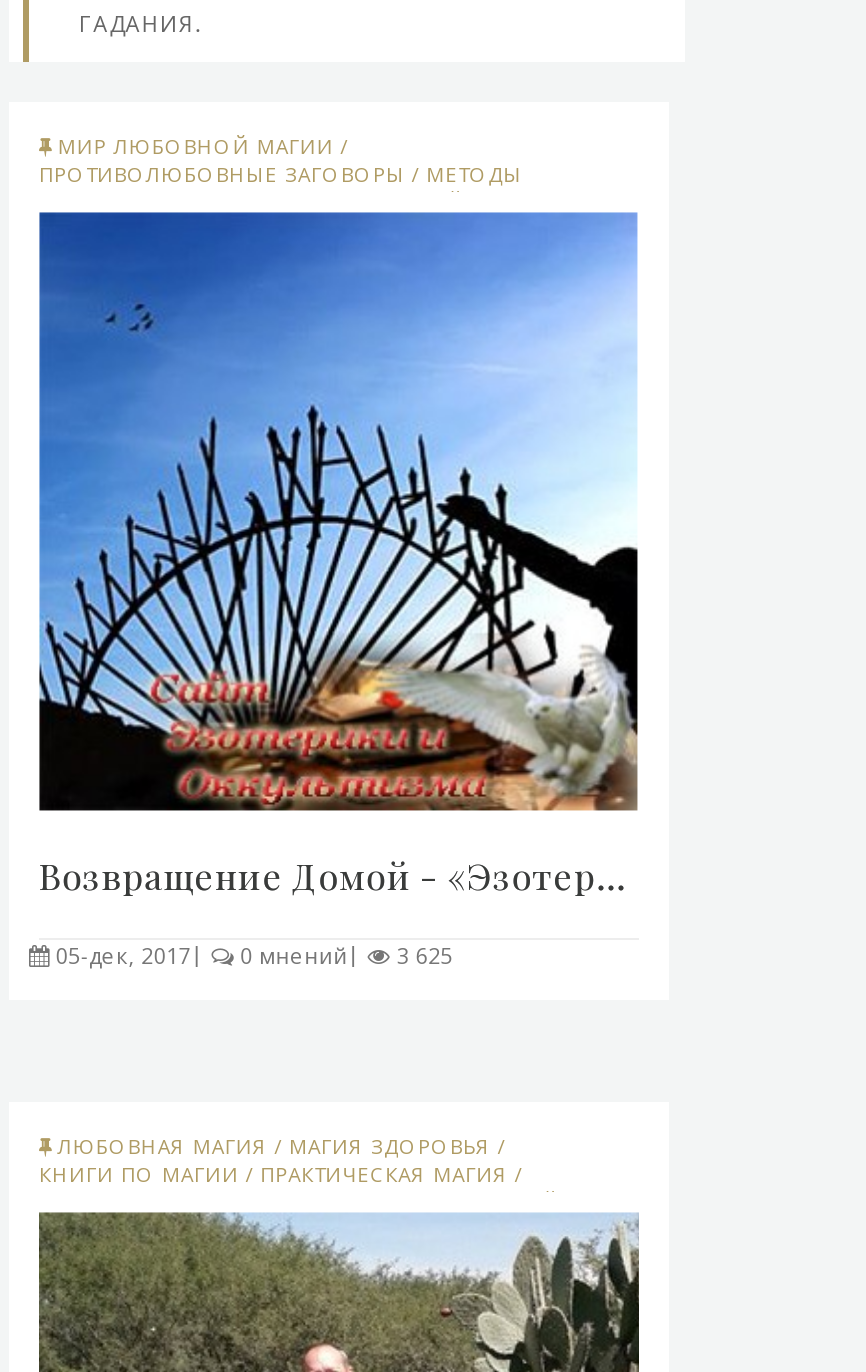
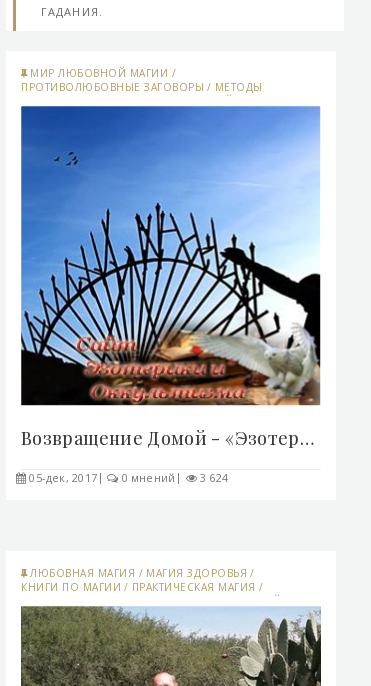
- 05-дек, 2017 0 мнений 3 625
+ 05-дек, 2017 0 мнений 3 624
